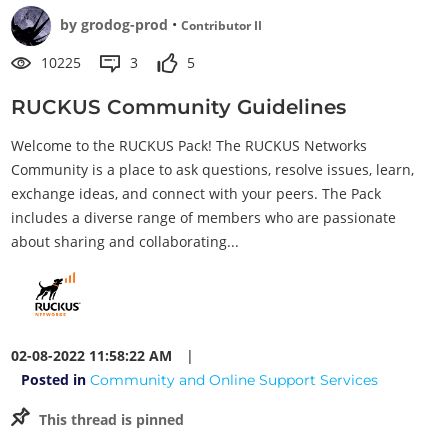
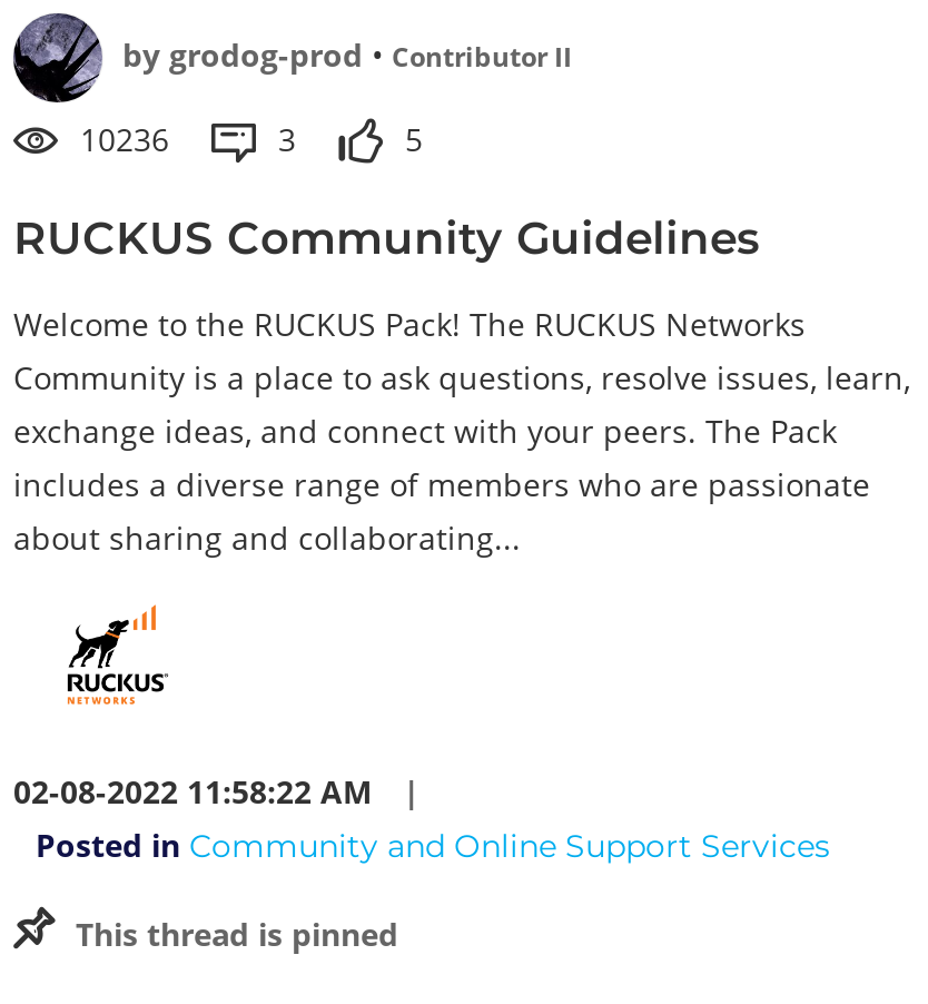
- 10225
+ 10236
